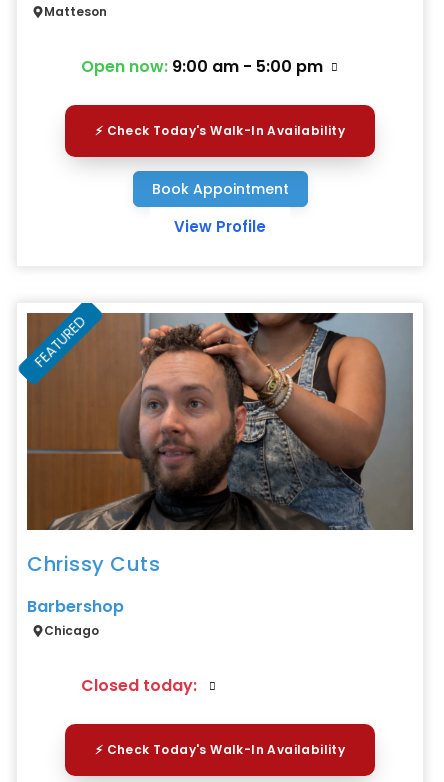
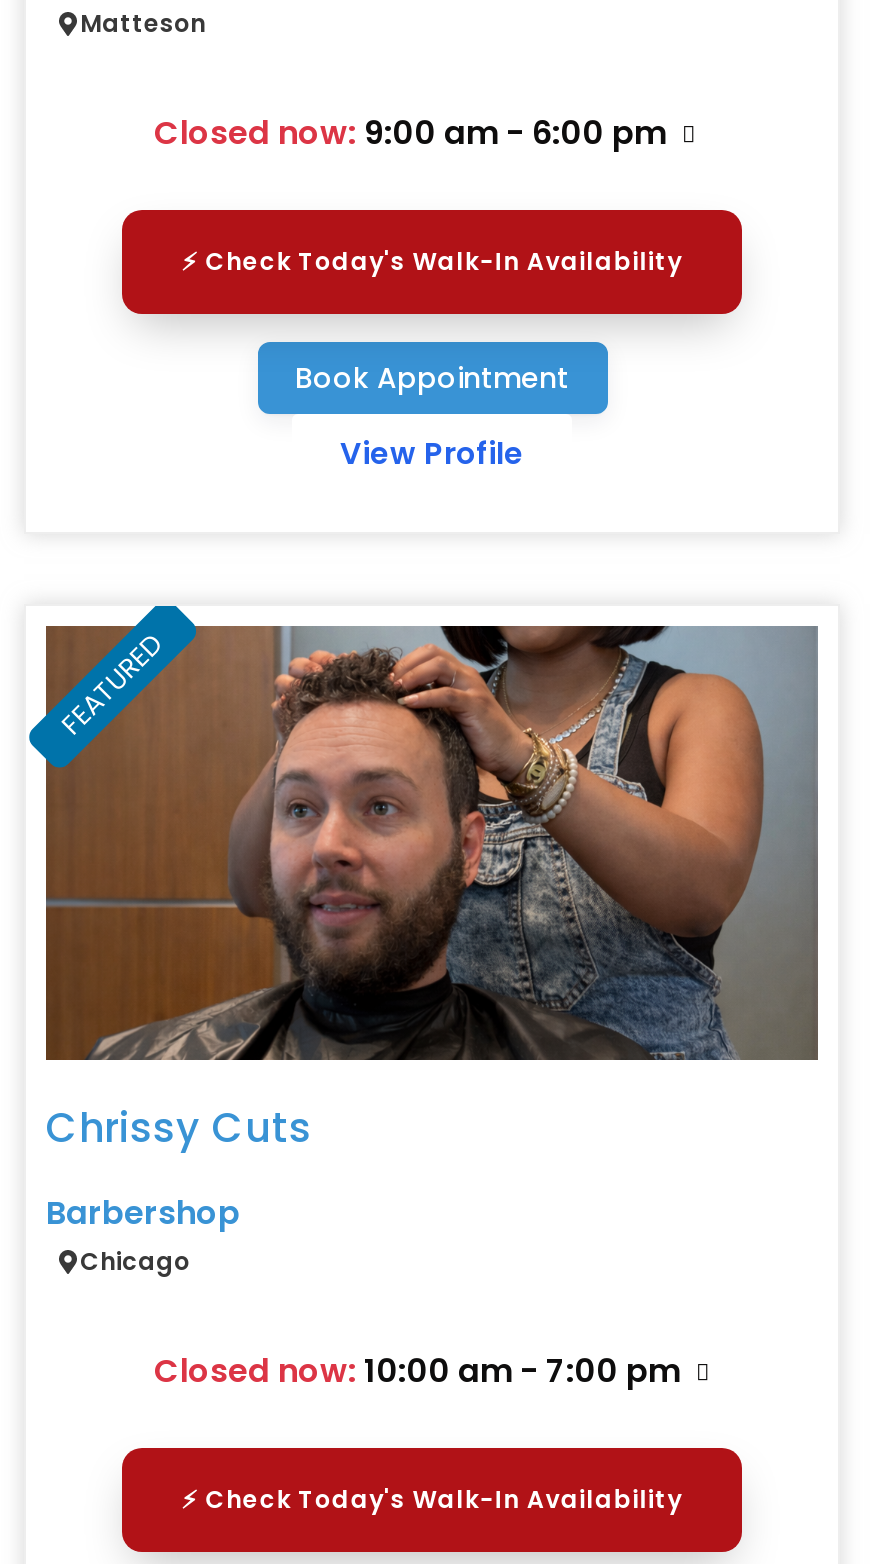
- Open now: 9:00 am - 5:00 pm
+ Closed now: 9:00 am - 6:00 pm

- Closed today:
+ Closed now: 10:00 am - 7:00 pm
